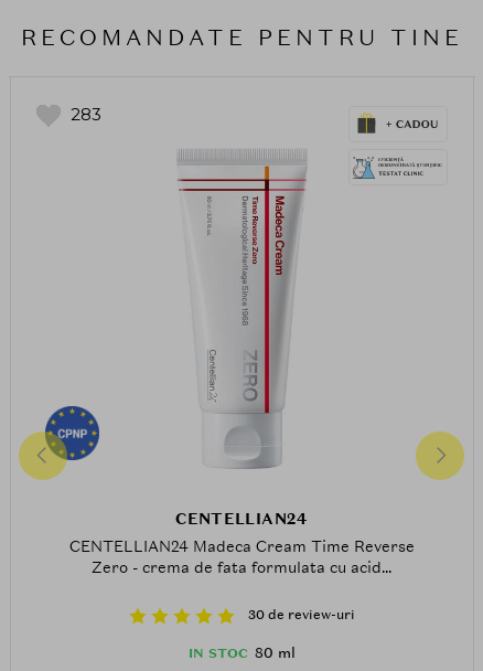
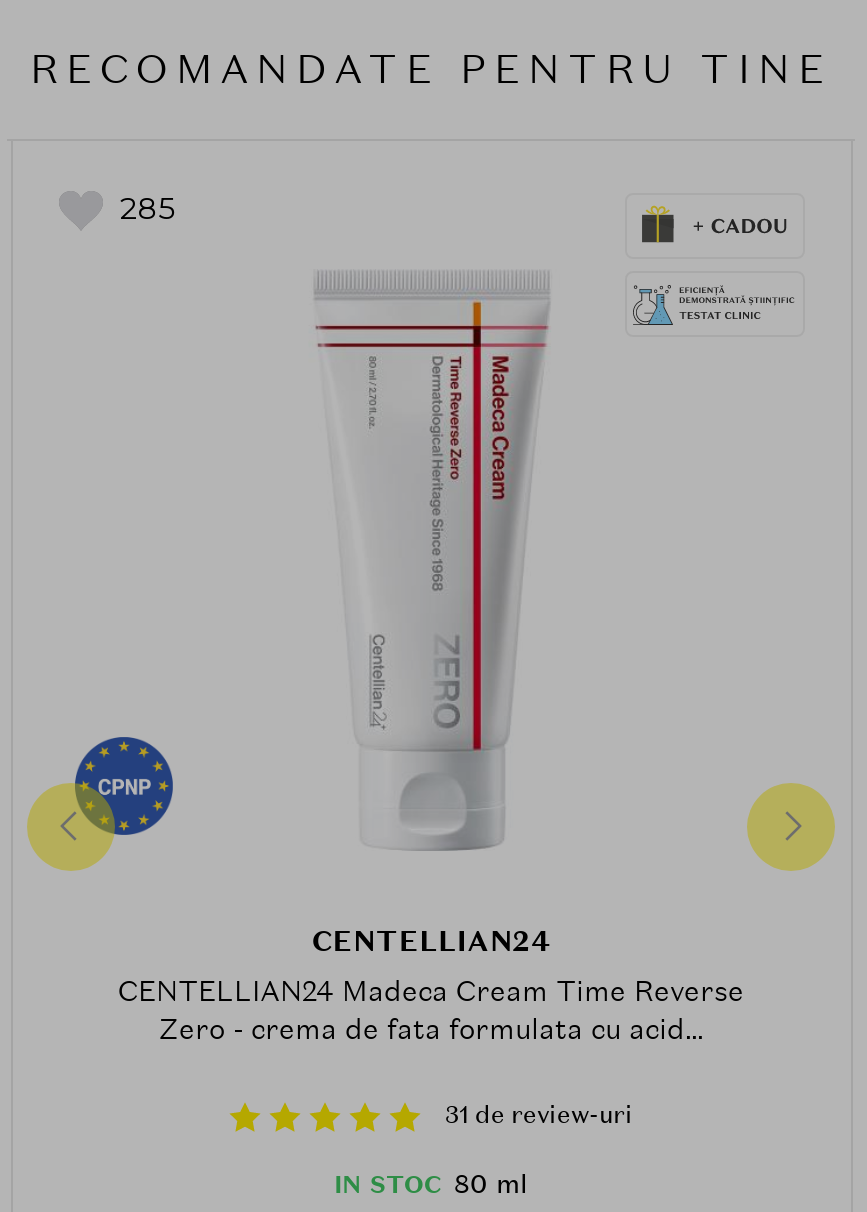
- 283
+ 285

- 30 de review-uri
+ 31 de review-uri
